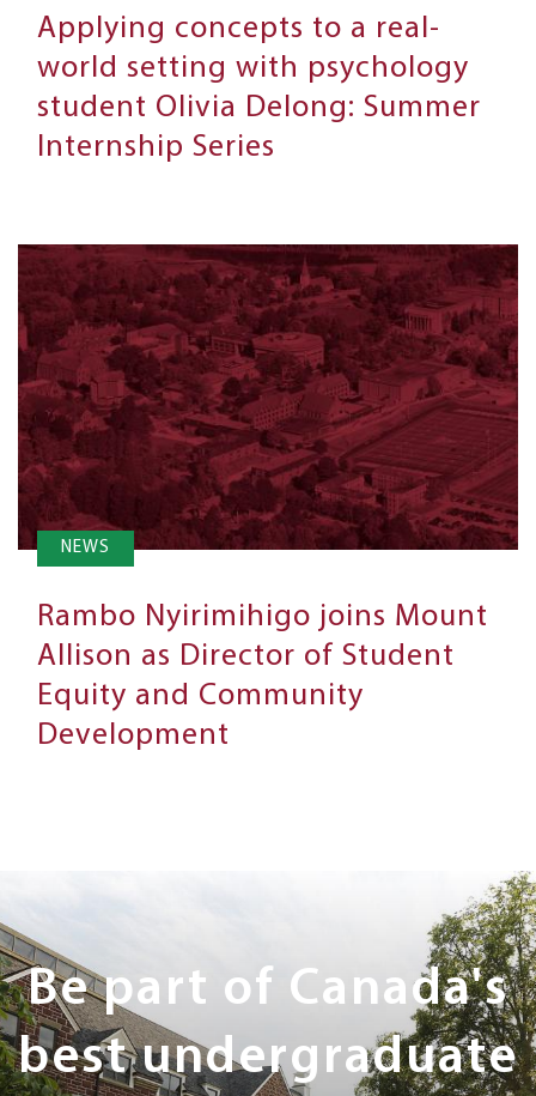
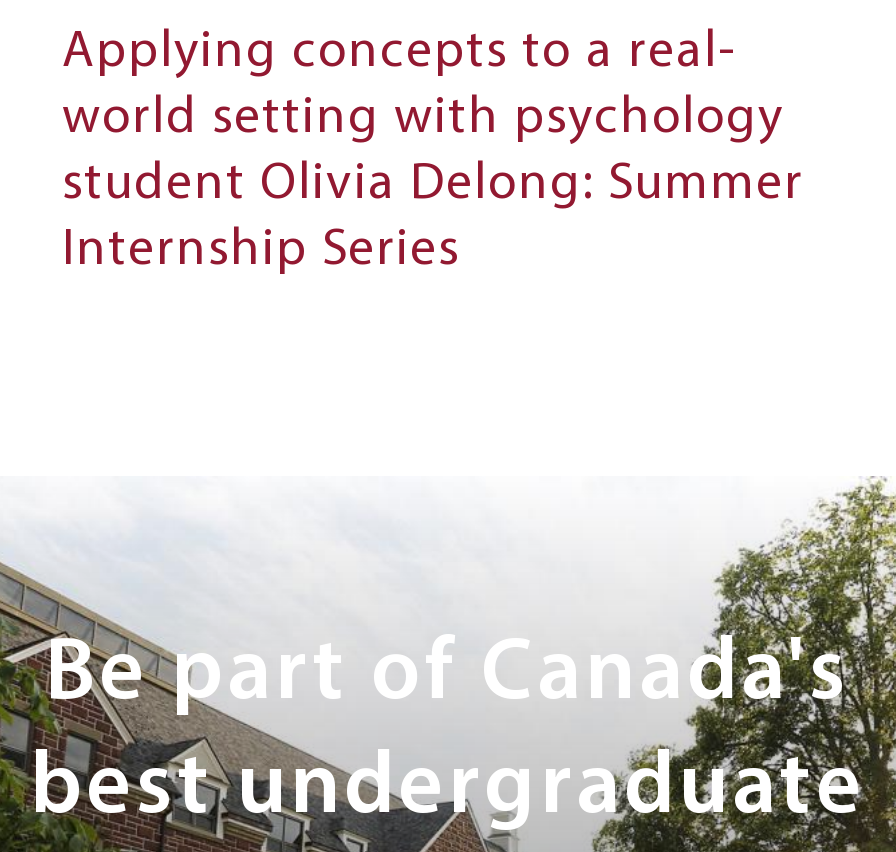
- [image]
- NEWS
- Rambo Nyirimihigo joins Mount
- Allison as Director of Student
- Equity and Community
- Development
